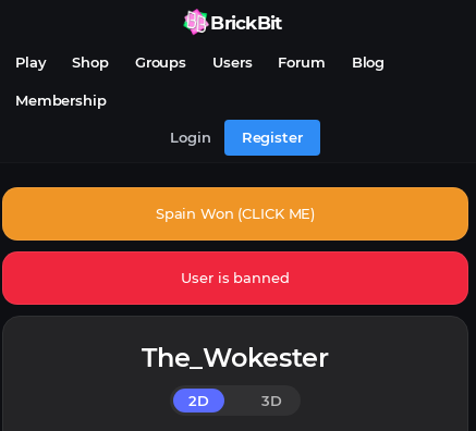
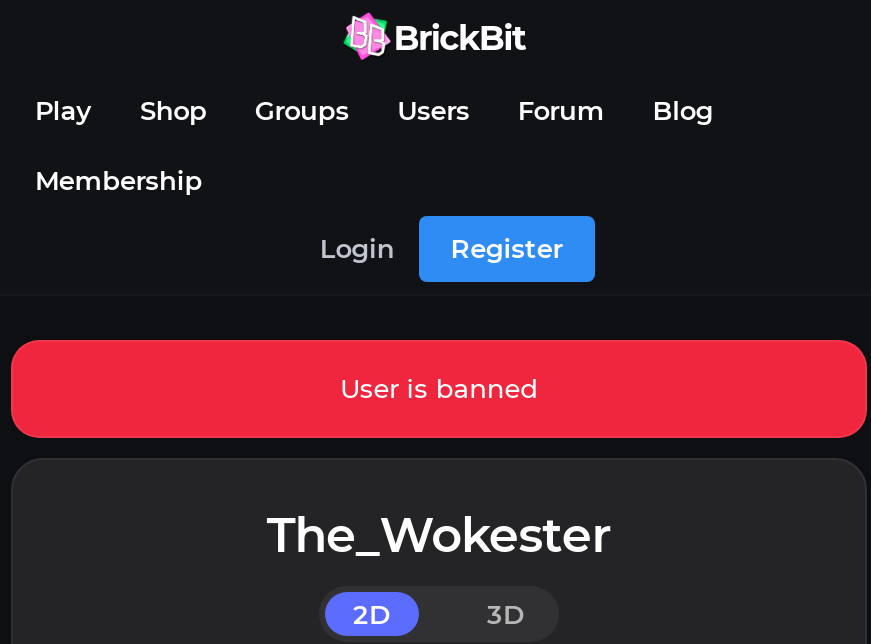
- Spain Won (CLICK ME)
